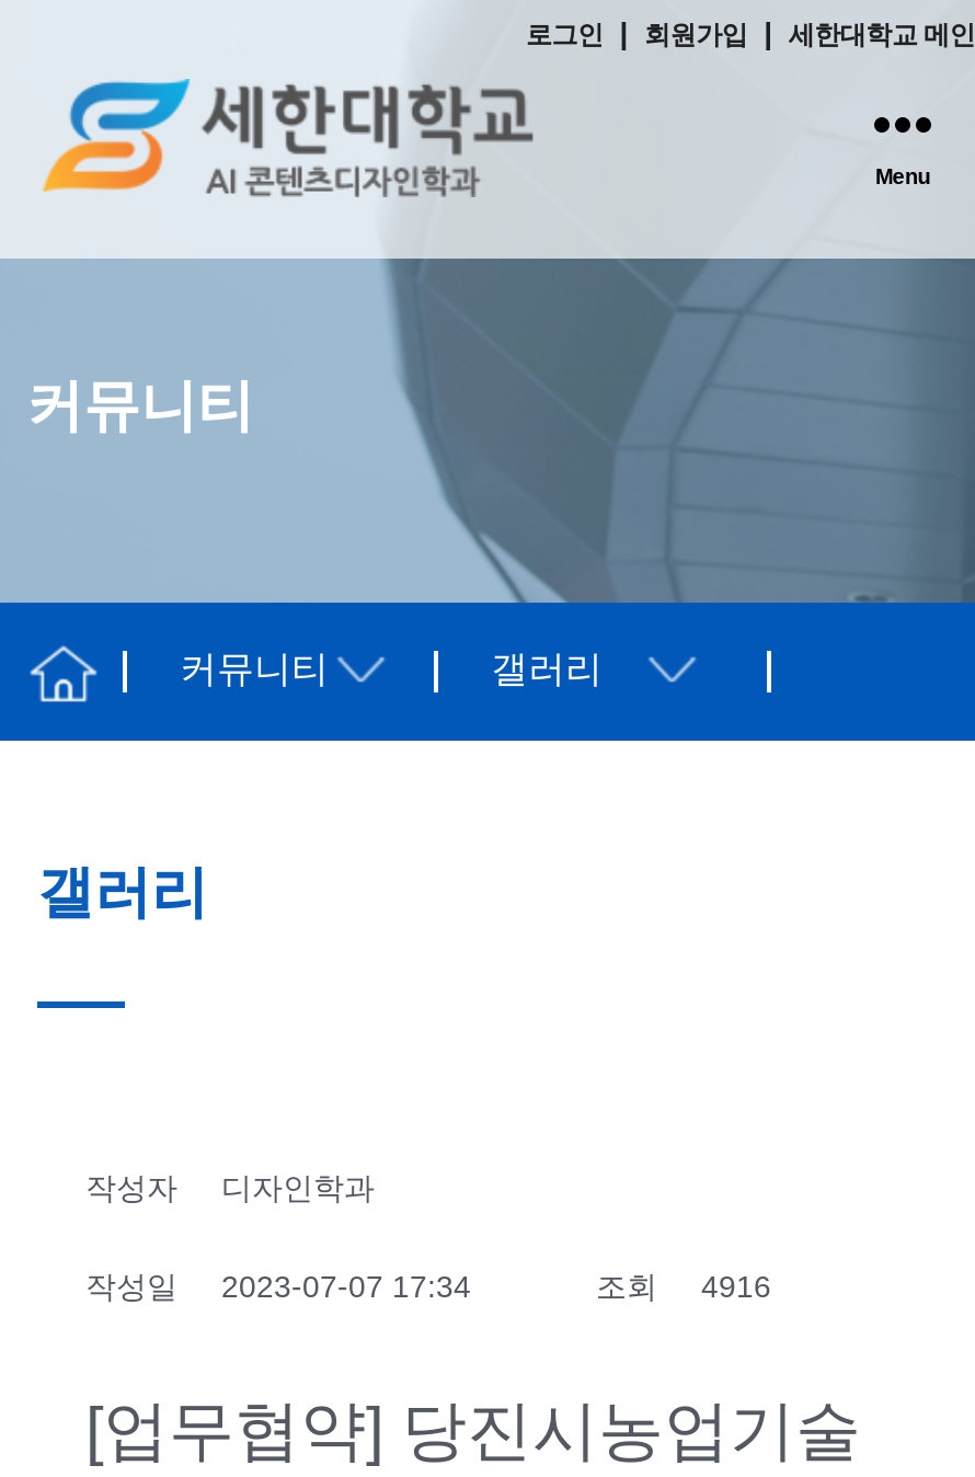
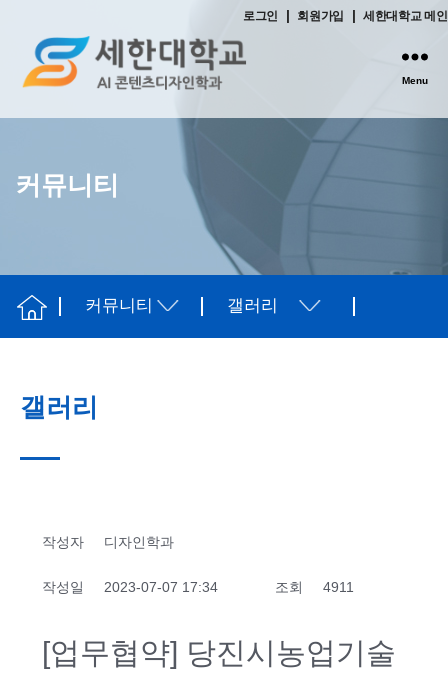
- 조회 4916
+ 조회 4911
